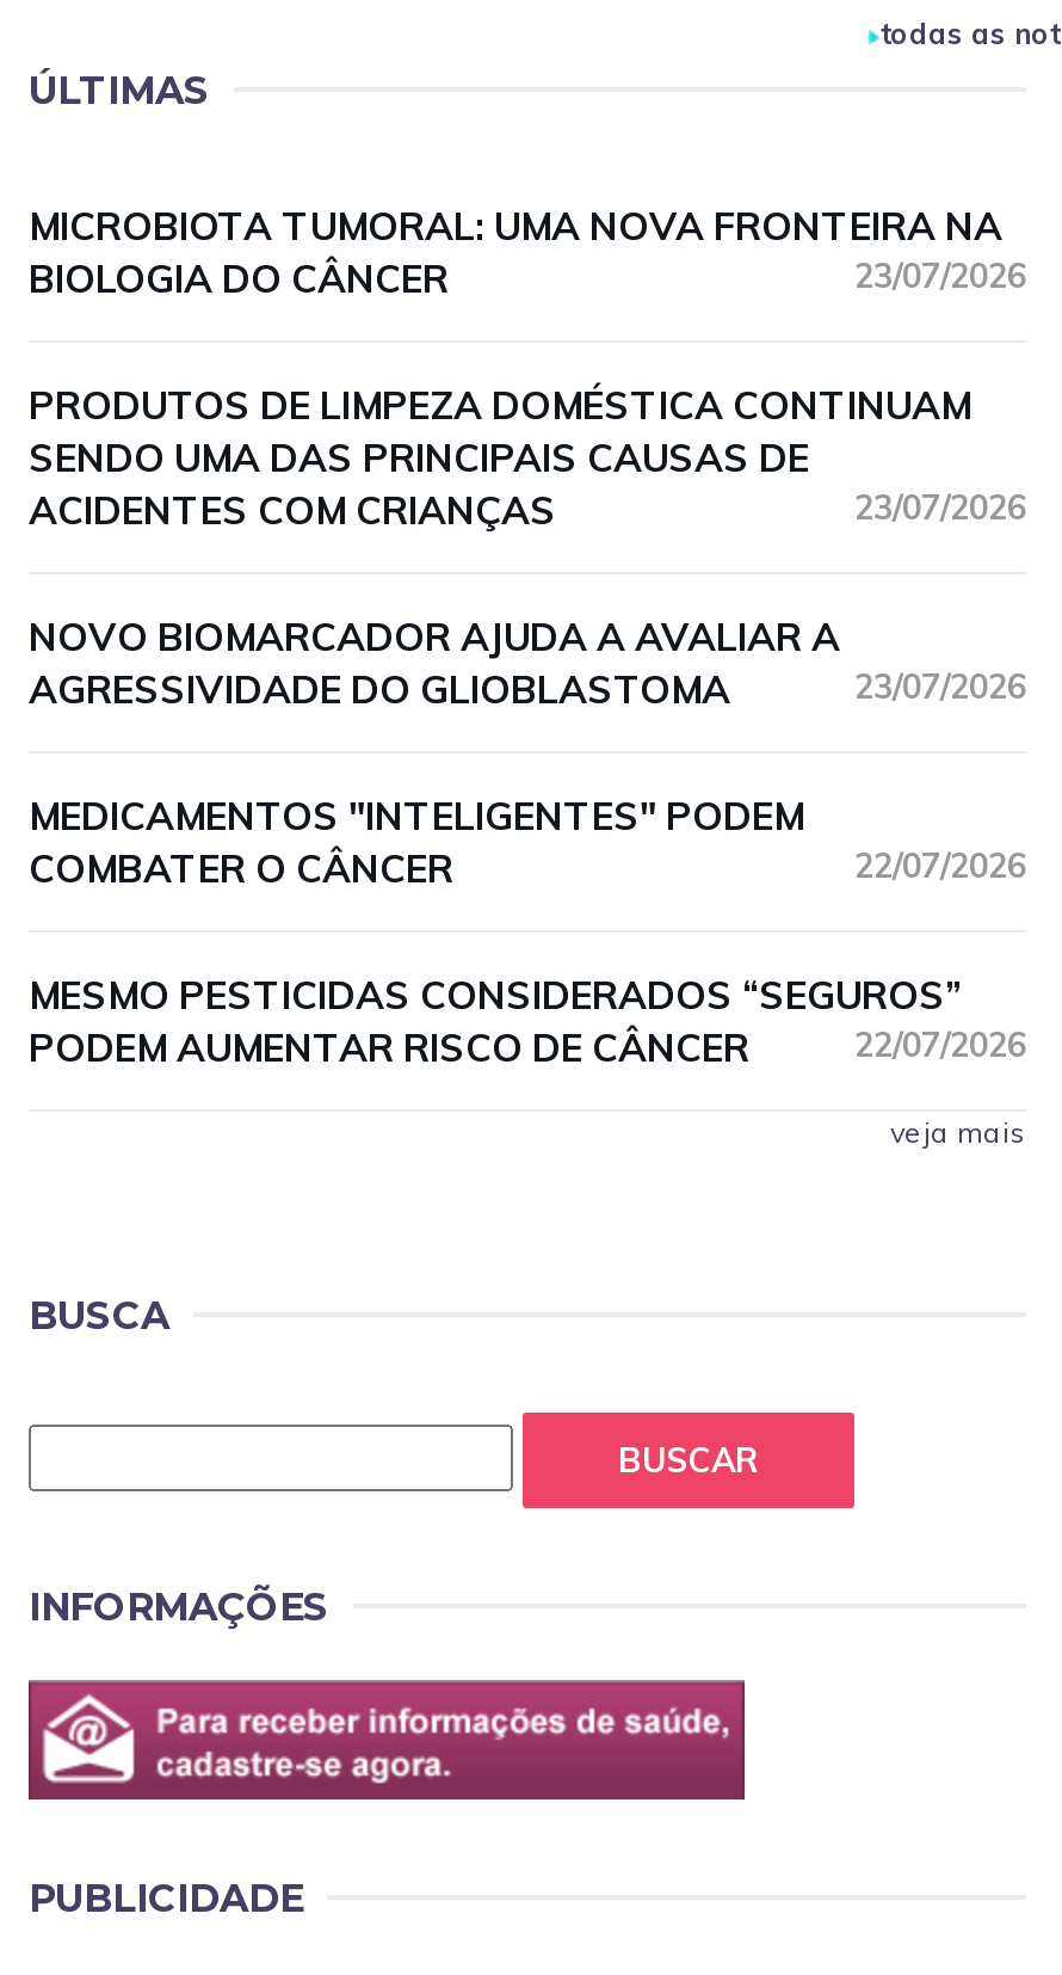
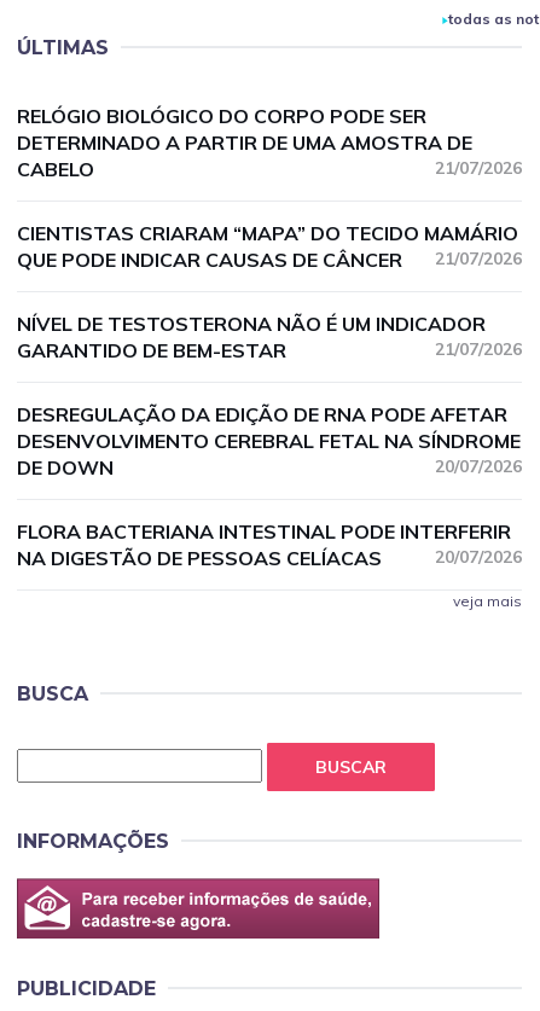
- MICROBIOTA TUMORAL: UMA NOVA FRONTEIRA NA
- BIOLOGIA DO CÂNCER
- 23/07/2026
+ RELÓGIO BIOLÓGICO DO CORPO PODE SER
+ DETERMINADO A PARTIR DE UMA AMOSTRA DE
+ CABELO
+ 21/07/2026

- PRODUTOS DE LIMPEZA DOMÉSTICA CONTINUAM
- SENDO UMA DAS PRINCIPAIS CAUSAS DE
- ACIDENTES COM CRIANÇAS
- 23/07/2026
+ CIENTISTAS CRIARAM “MAPA” DO TECIDO MAMÁRIO
+ QUE PODE INDICAR CAUSAS DE CÂNCER
+ 21/07/2026

- NOVO BIOMARCADOR AJUDA A AVALIAR A
- AGRESSIVIDADE DO GLIOBLASTOMA
- 23/07/2026
+ NÍVEL DE TESTOSTERONA NÃO É UM INDICADOR
+ GARANTIDO DE BEM-ESTAR
+ 21/07/2026

- MEDICAMENTOS "INTELIGENTES" PODEM
- COMBATER O CÂNCER
- 22/07/2026
+ DESREGULAÇÃO DA EDIÇÃO DE RNA PODE AFETAR
+ DESENVOLVIMENTO CEREBRAL FETAL NA SÍNDROME
+ DE DOWN
+ 20/07/2026

- MESMO PESTICIDAS CONSIDERADOS “SEGUROS”
- PODEM AUMENTAR RISCO DE CÂNCER
- 22/07/2026
+ FLORA BACTERIANA INTESTINAL PODE INTERFERIR
+ NA DIGESTÃO DE PESSOAS CELÍACAS
+ 20/07/2026
